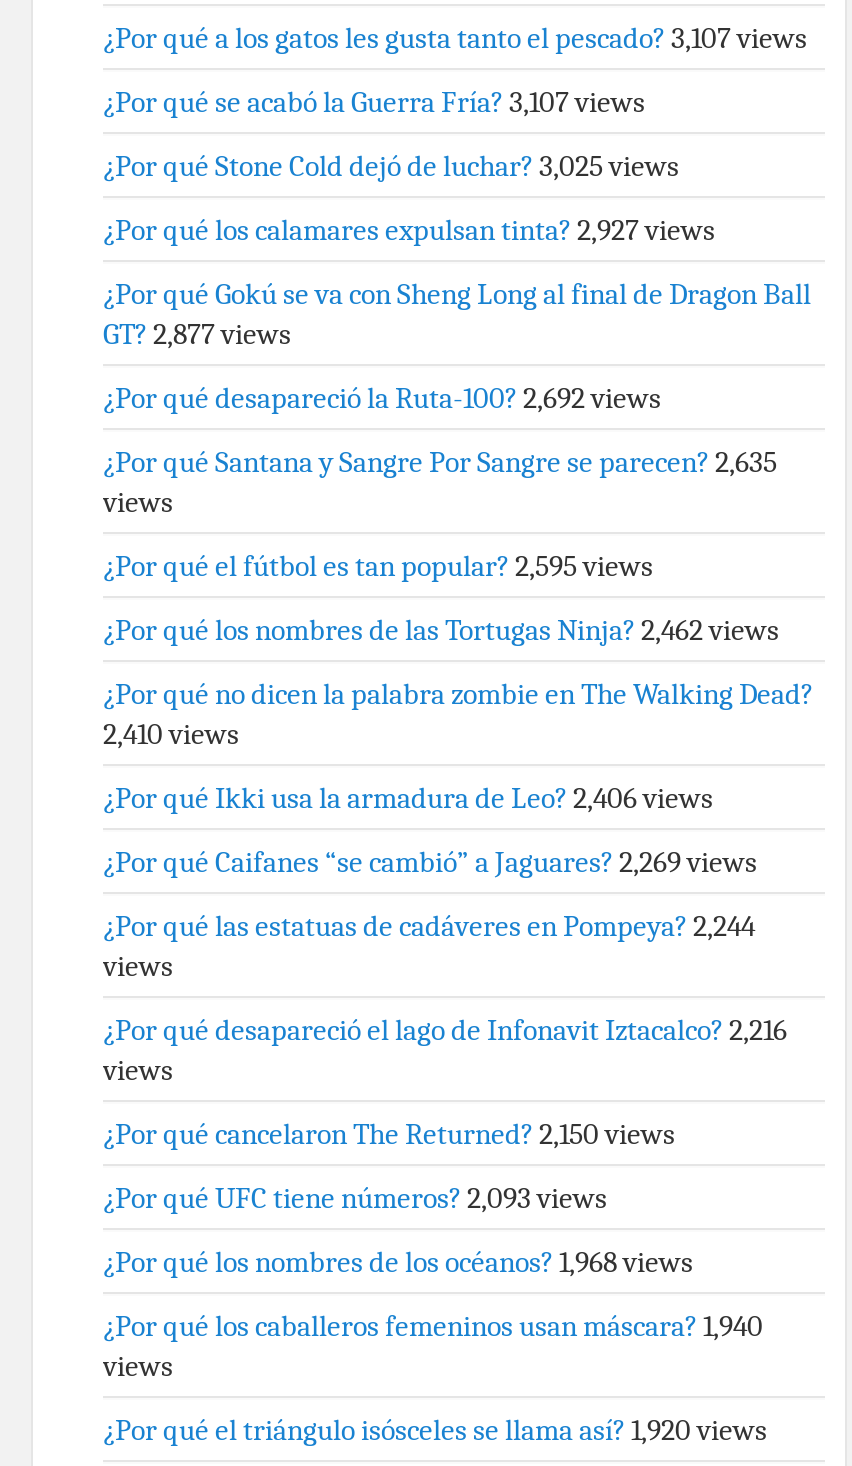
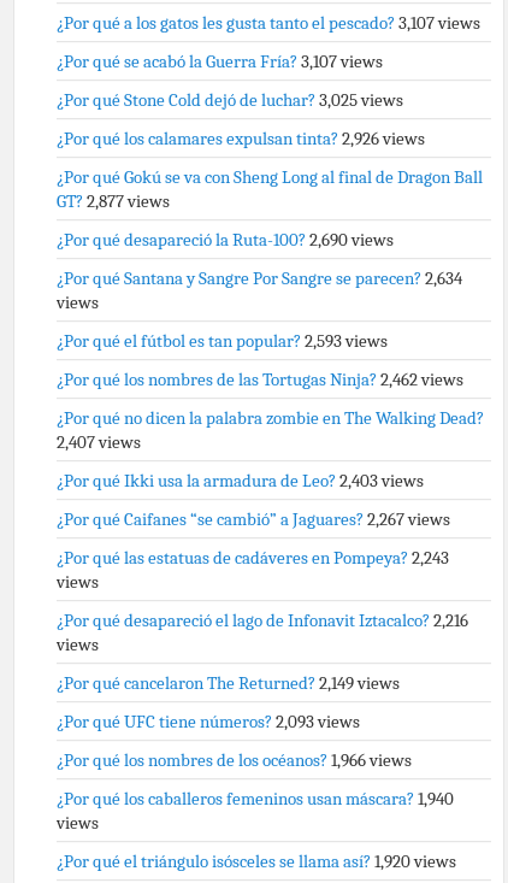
- ¿Por qué los calamares expulsan tinta? 2,927 views
+ ¿Por qué los calamares expulsan tinta? 2,926 views

- ¿Por qué desapareció la Ruta-100? 2,692 views
+ ¿Por qué desapareció la Ruta-100? 2,690 views

- ¿Por qué Santana y Sangre Por Sangre se parecen? 2,635
+ ¿Por qué Santana y Sangre Por Sangre se parecen? 2,634

- ¿Por qué el fútbol es tan popular? 2,595 views
+ ¿Por qué el fútbol es tan popular? 2,593 views

- 2,410 views
+ 2,407 views

- ¿Por qué Ikki usa la armadura de Leo? 2,406 views
+ ¿Por qué Ikki usa la armadura de Leo? 2,403 views

- ¿Por qué Caifanes “se cambió” a Jaguares? 2,269 views
+ ¿Por qué Caifanes “se cambió” a Jaguares? 2,267 views

- ¿Por qué las estatuas de cadáveres en Pompeya? 2,244
+ ¿Por qué las estatuas de cadáveres en Pompeya? 2,243

- ¿Por qué cancelaron The Returned? 2,150 views
+ ¿Por qué cancelaron The Returned? 2,149 views

- ¿Por qué los nombres de los océanos? 1,968 views
+ ¿Por qué los nombres de los océanos? 1,966 views
